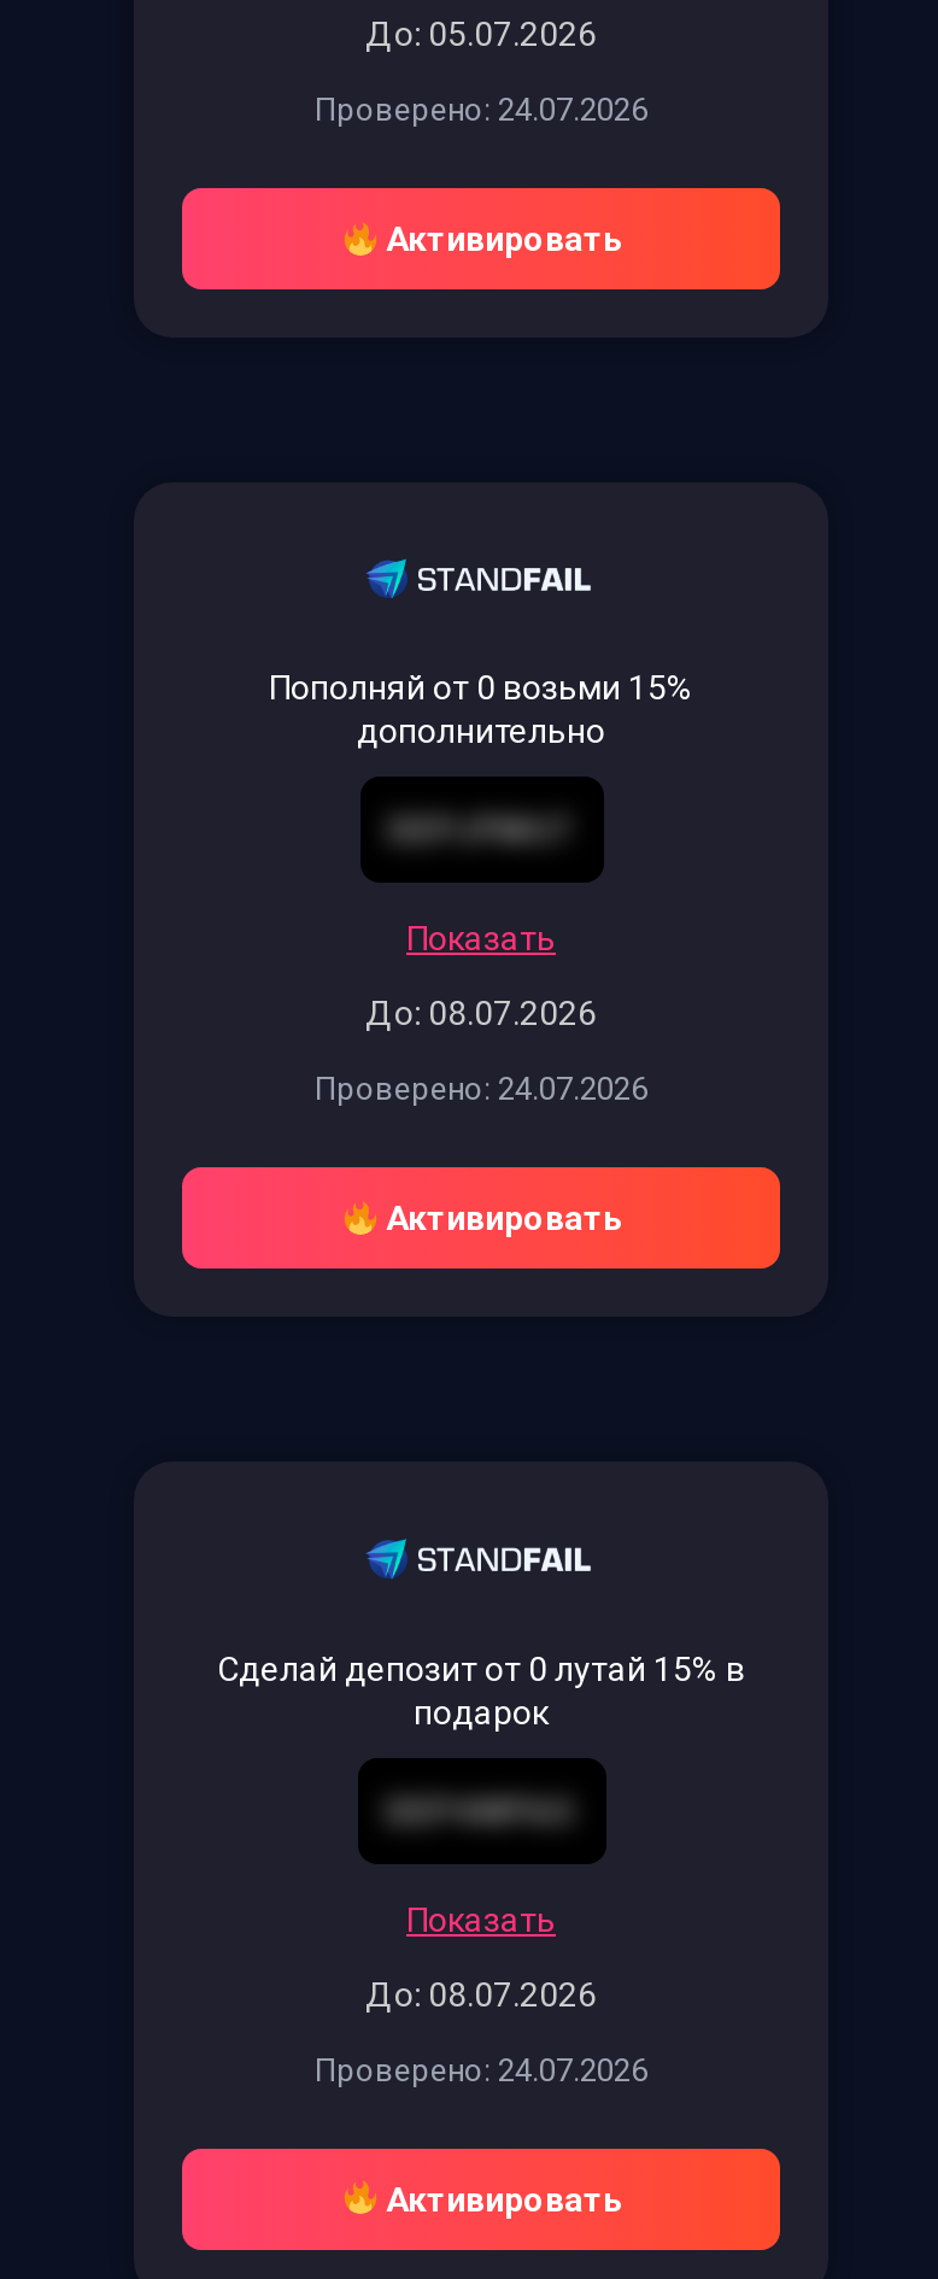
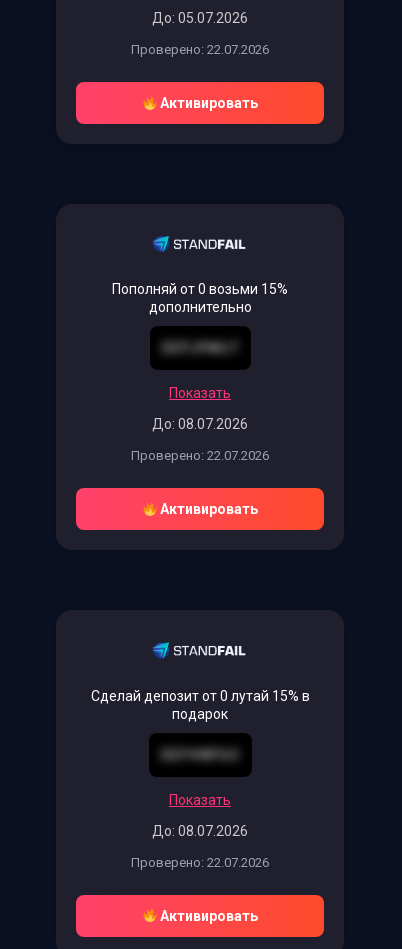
- Проверено: 24.07.2026
+ Проверено: 22.07.2026

- Проверено: 24.07.2026
+ Проверено: 22.07.2026

- Проверено: 24.07.2026
+ Проверено: 22.07.2026
